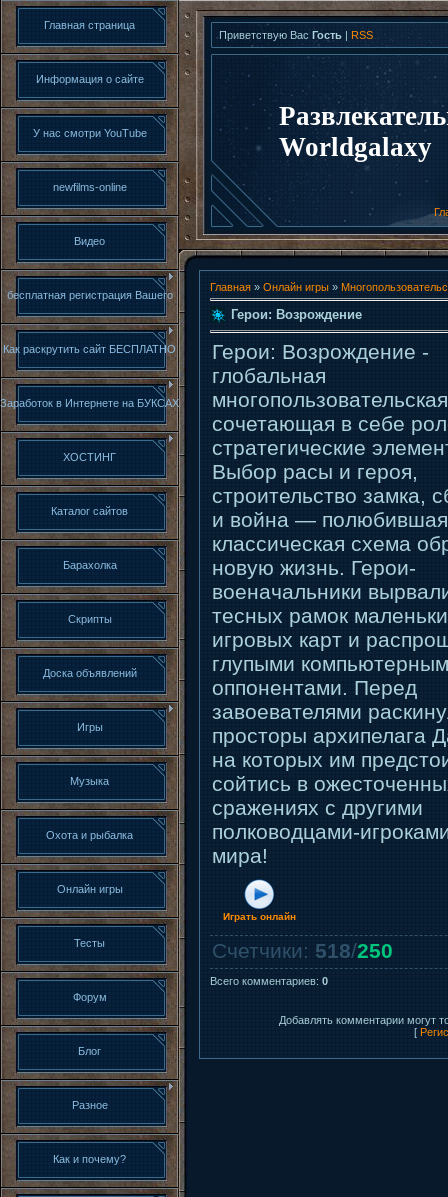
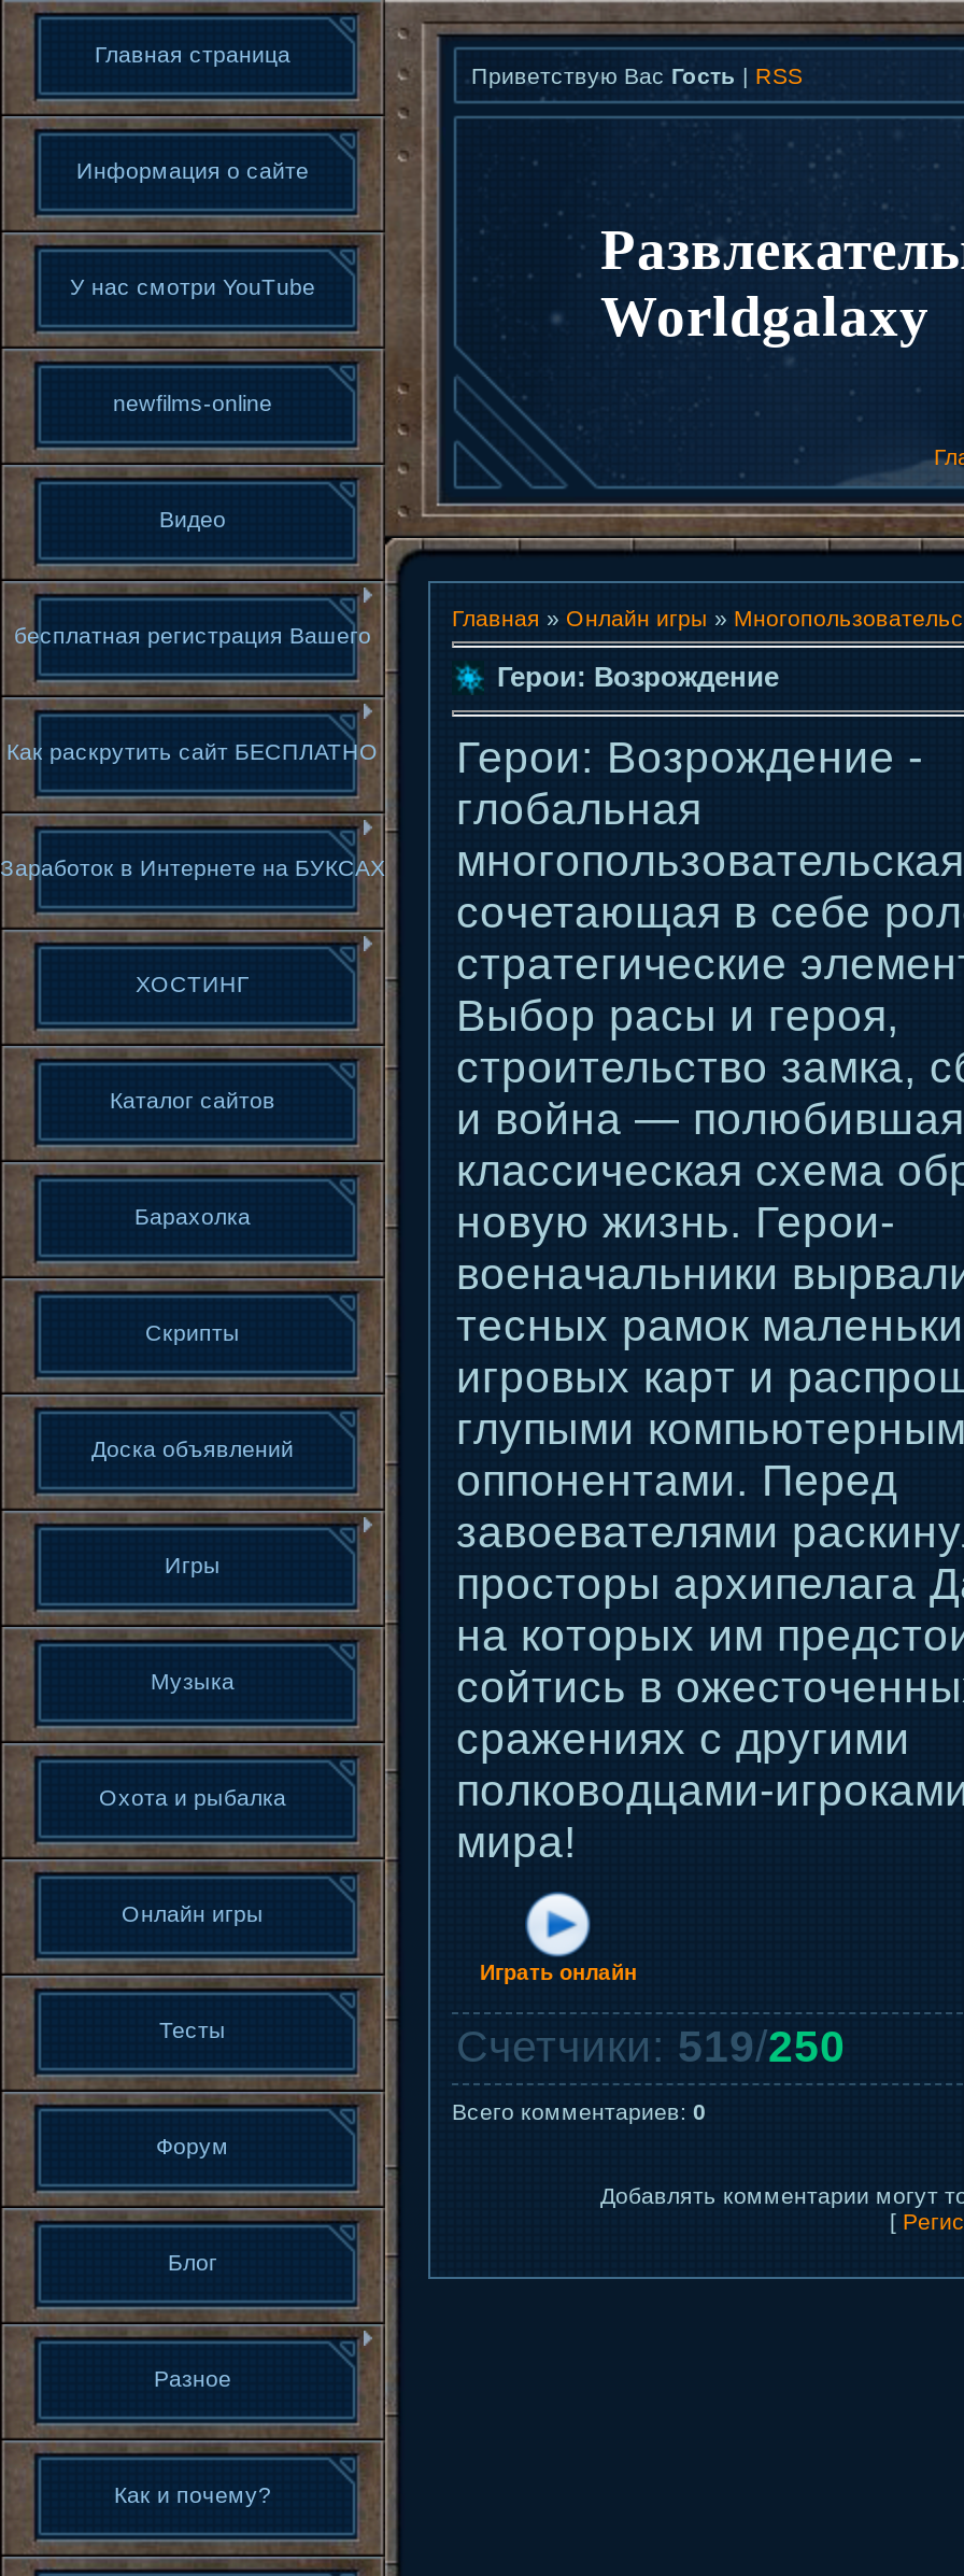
- Счетчики: 518/250
+ Счетчики: 519/250
